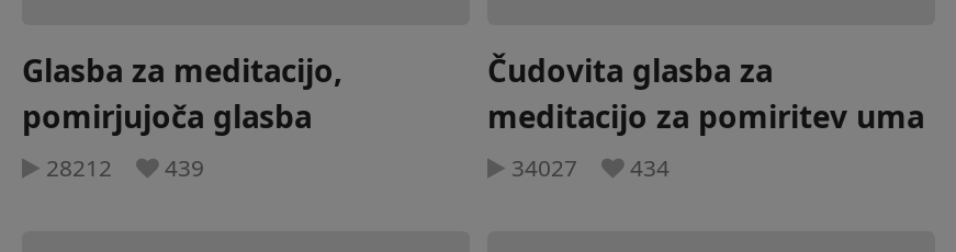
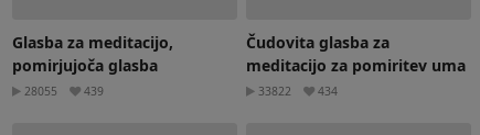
- 28212 439
+ 28055 439

- 34027 434
+ 33822 434
